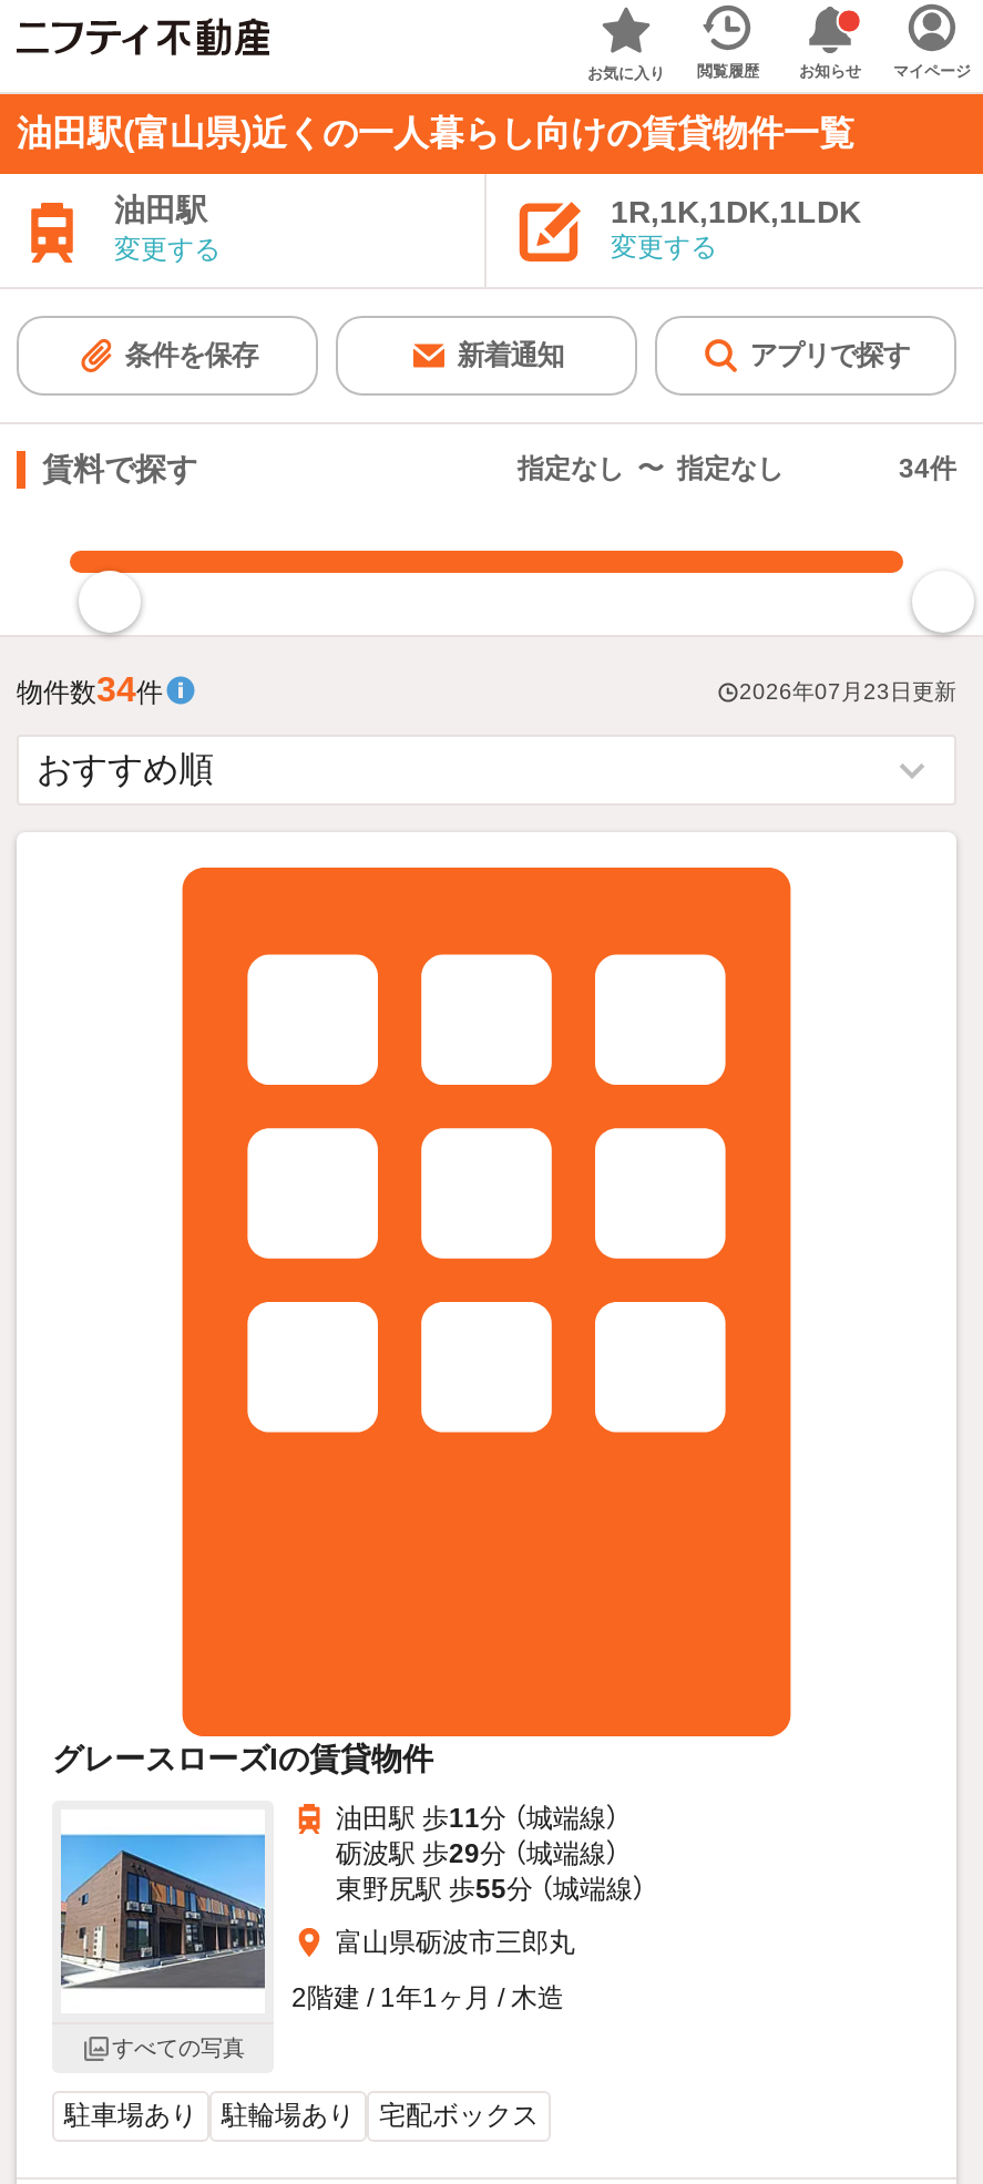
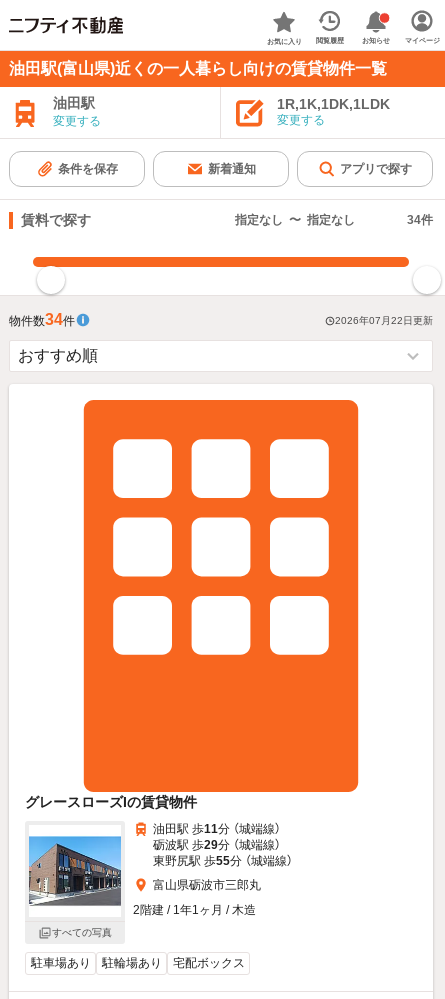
- 2026年07月23日更新
+ 2026年07月22日更新
